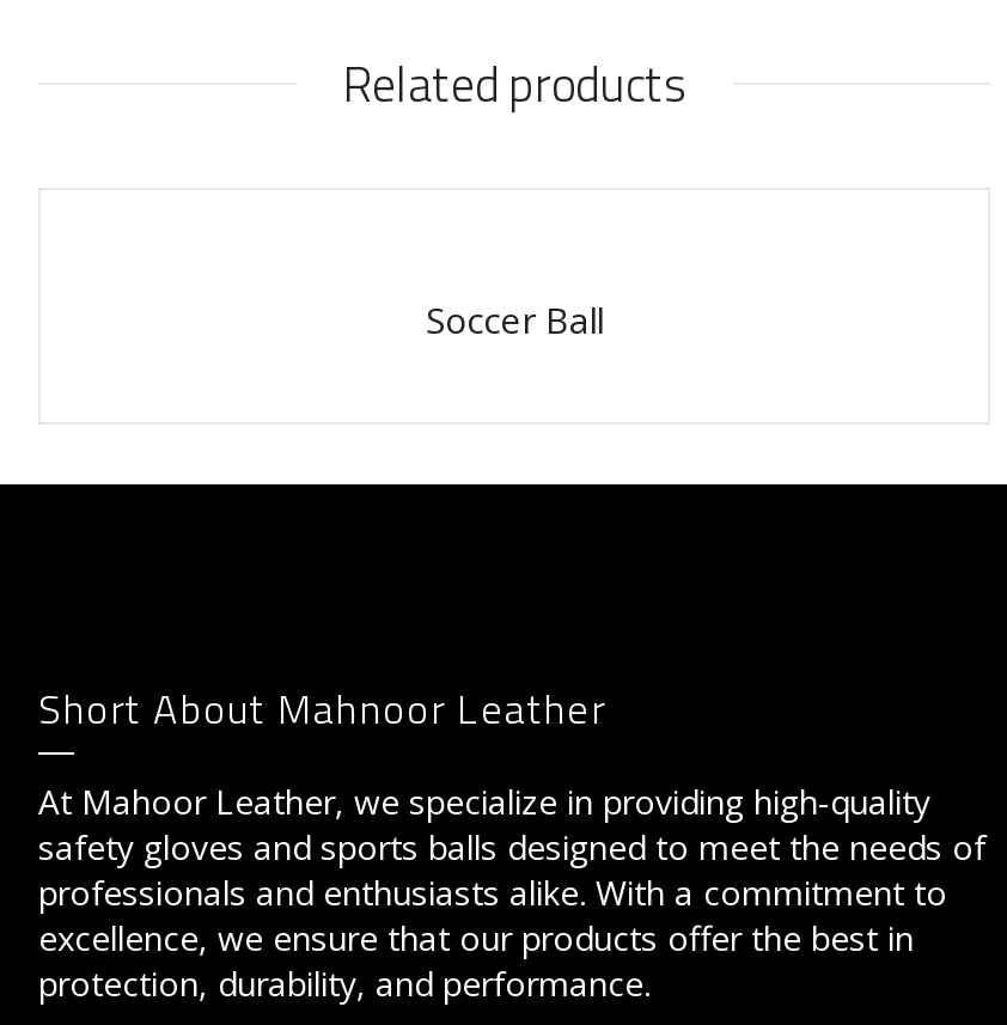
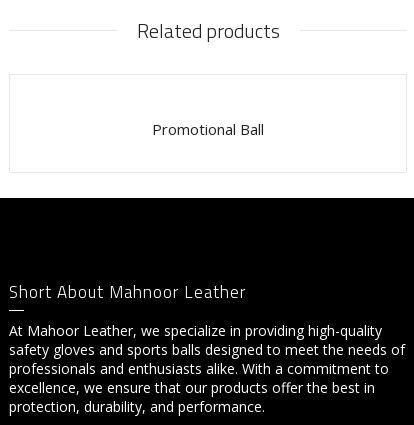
- Soccer Ball
+ Promotional Ball
